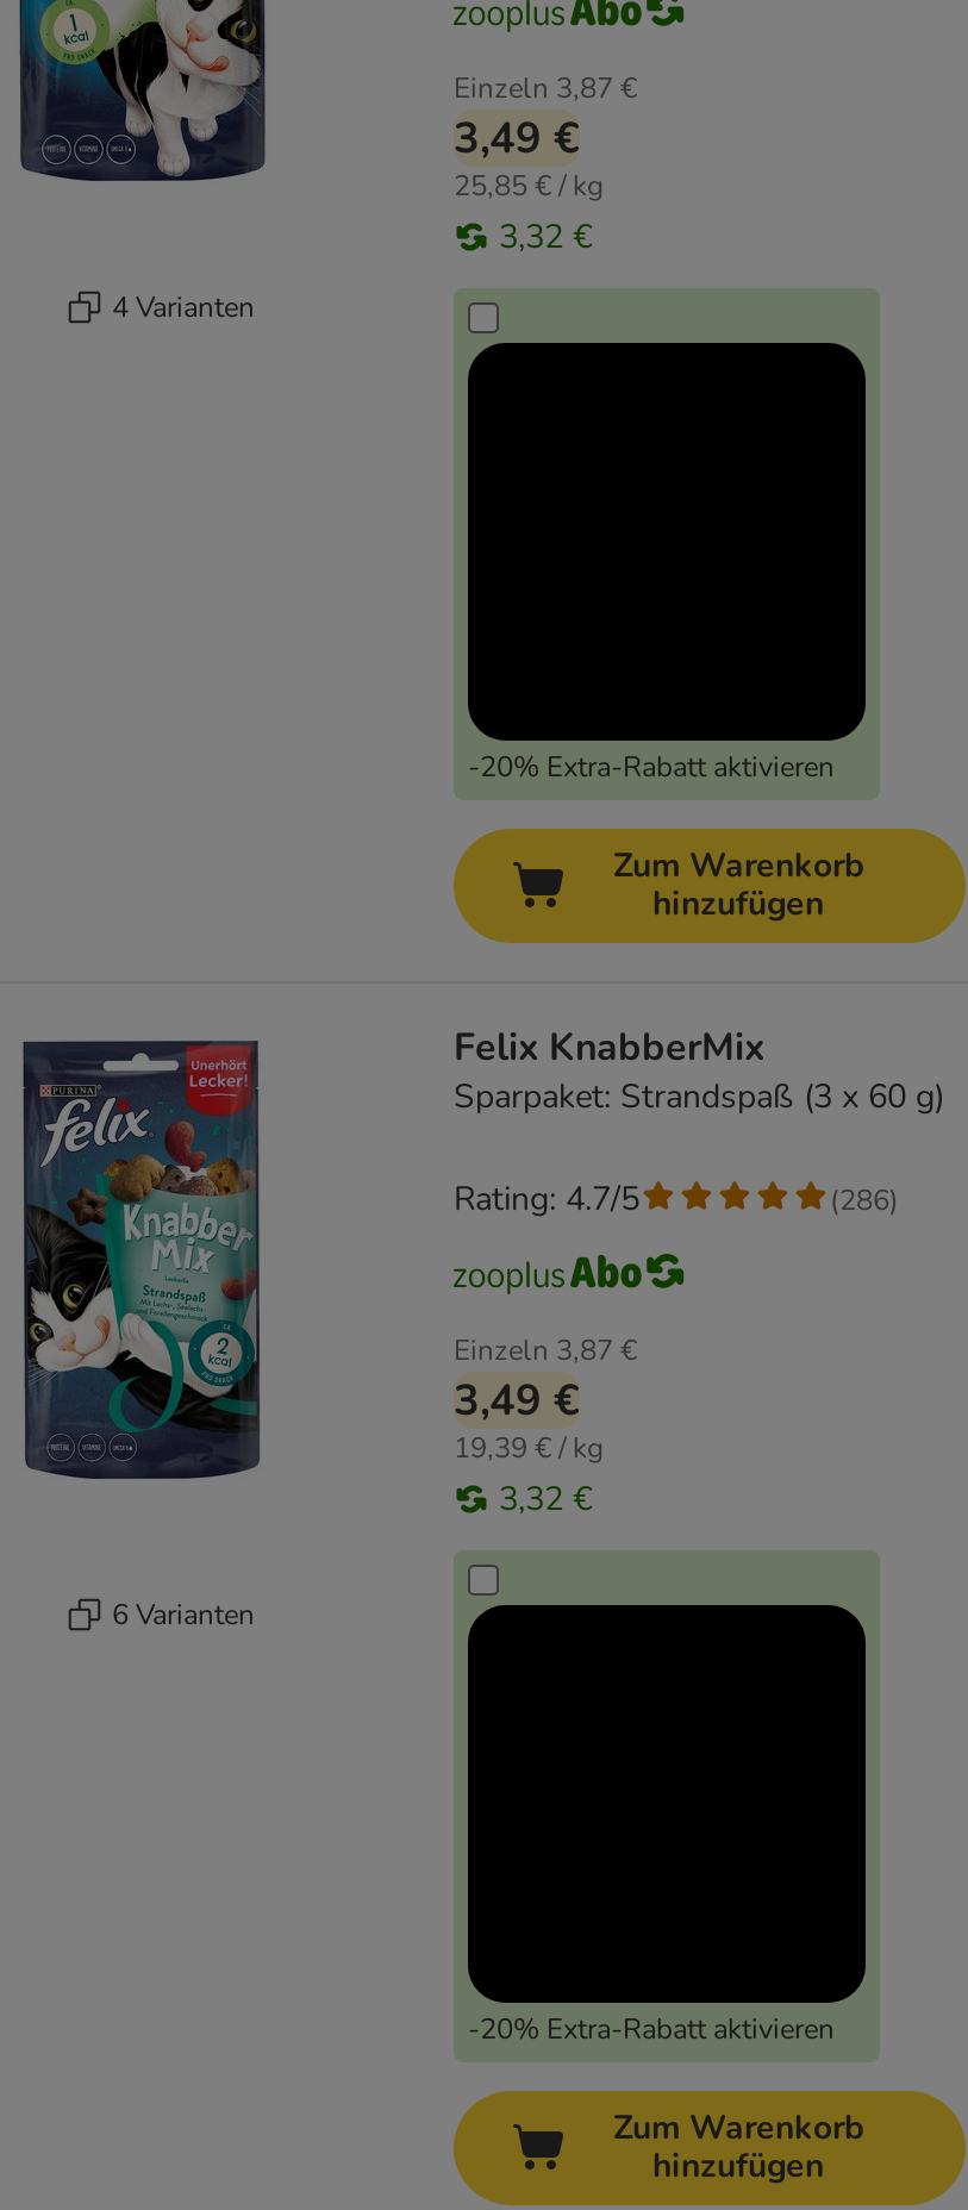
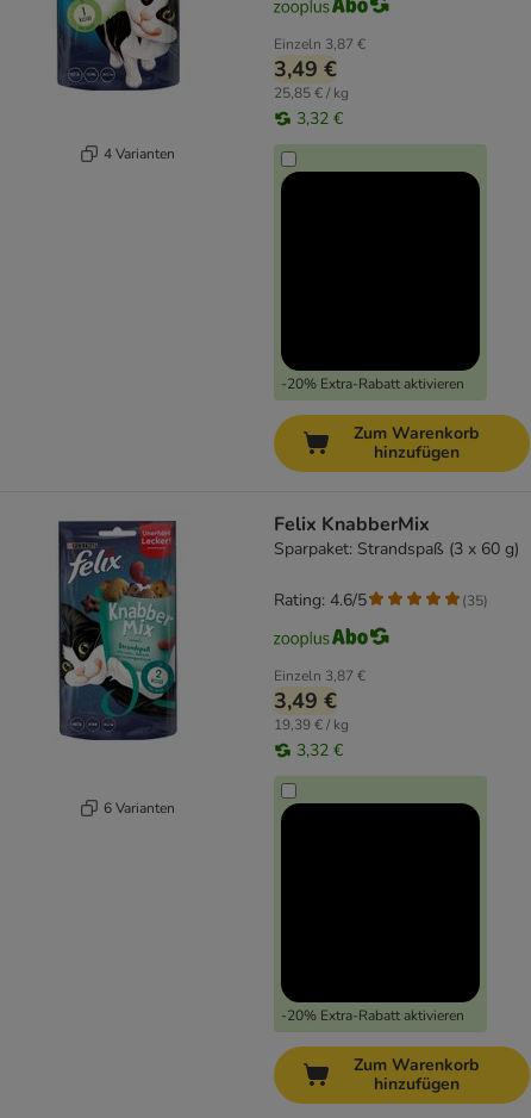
- Rating: 4.7/5
+ Rating: 4.6/5

- (286)
+ (35)
